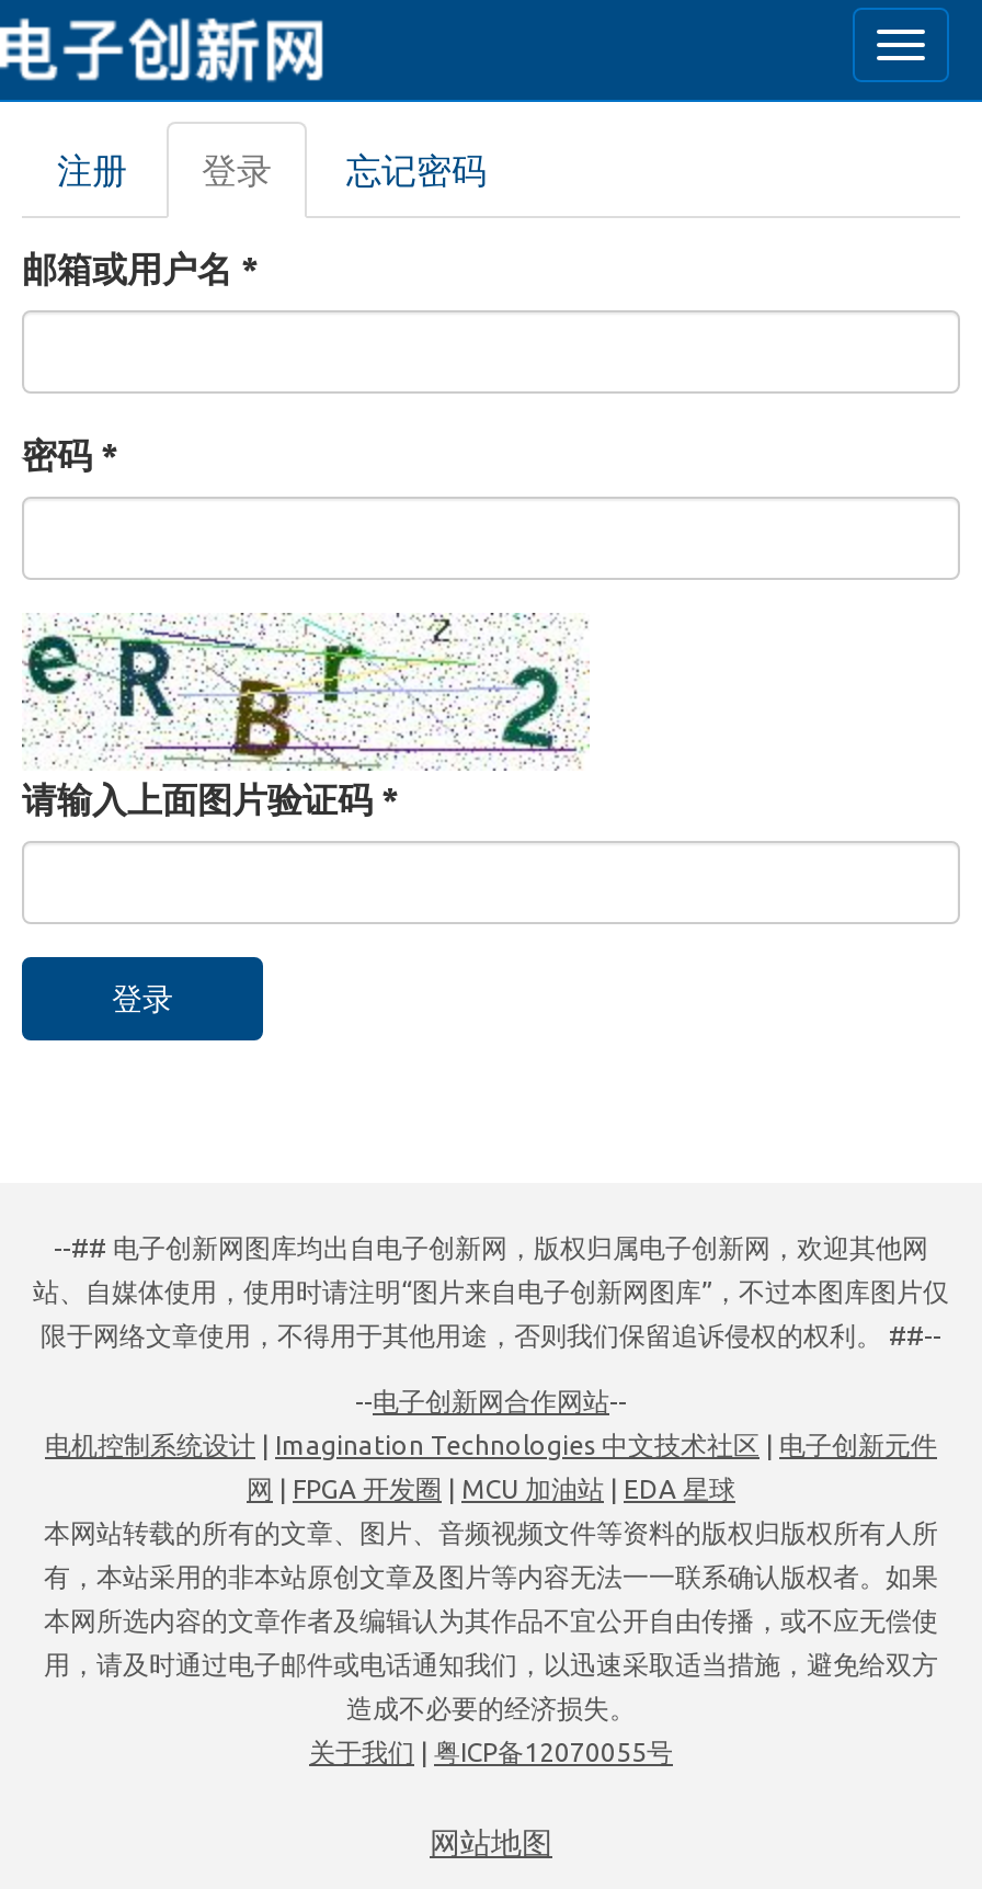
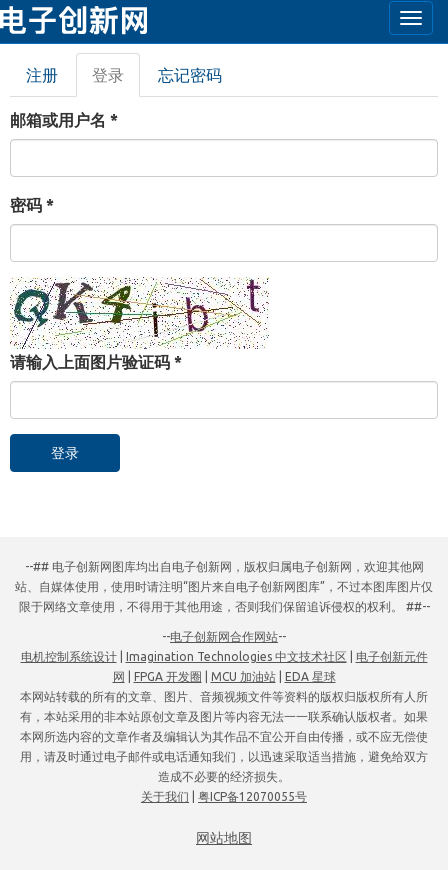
- [image]
+ [image]
